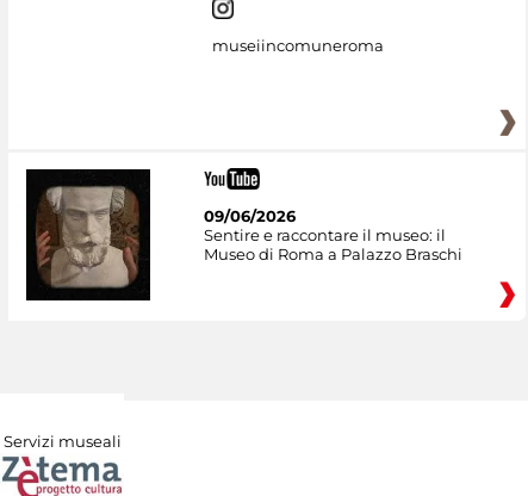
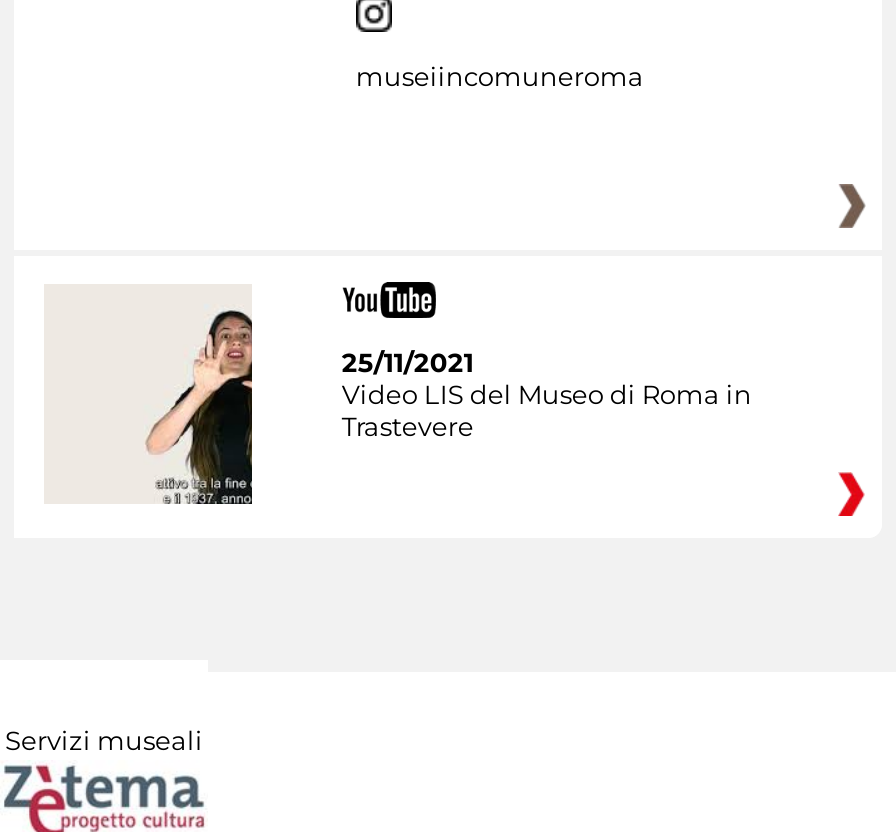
- [image]
+ [image]

- 09/06/2026
- Sentire e raccontare il museo: il
- Museo di Roma a Palazzo Braschi
+ 25/11/2021
+ Video LIS del Museo di Roma in
+ Trastevere
